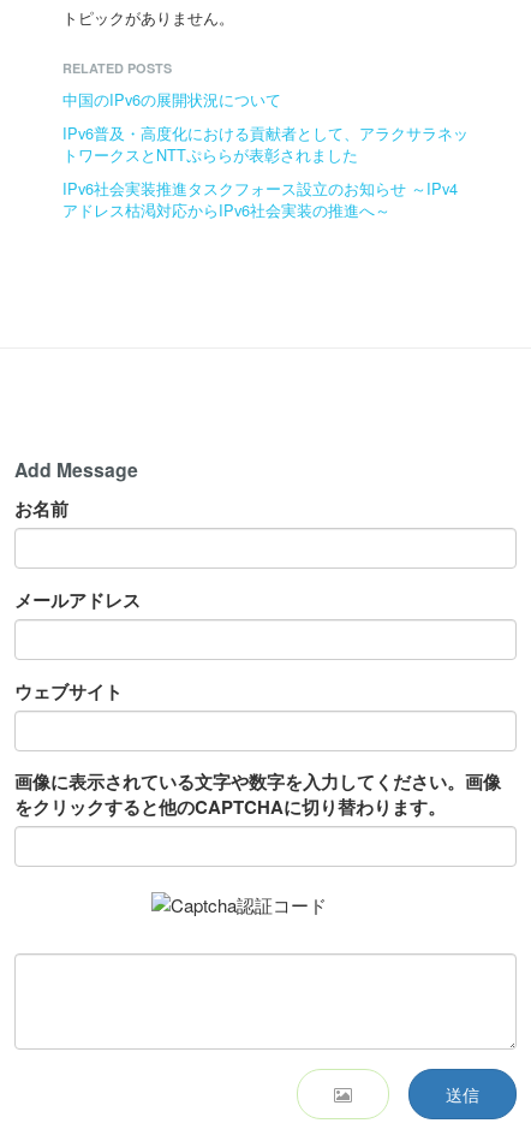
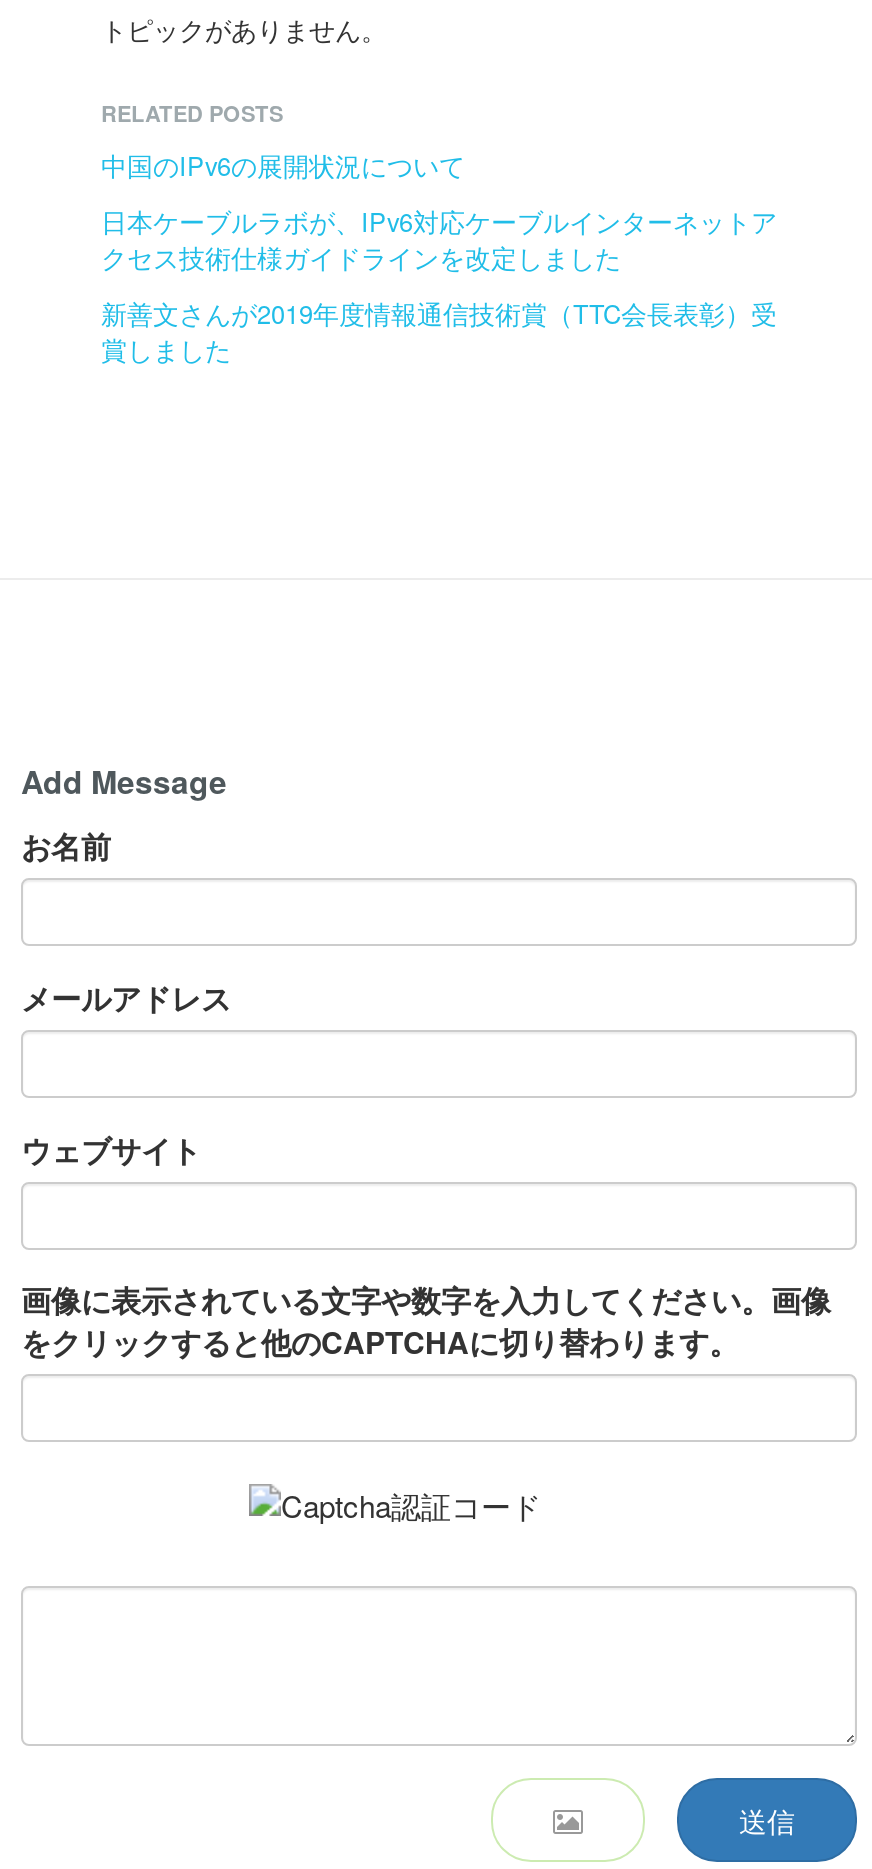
- IPv6普及・高度化における貢献者として、アラクサラネッ
- トワークスとNTTぷららが表彰されました
+ 日本ケーブルラボが、IPv6対応ケーブルインターネットア
+ クセス技術仕様ガイドラインを改定しました

- IPv6社会実装推進タスクフォース設立のお知らせ ～IPv4
- アドレス枯渇対応からIPv6社会実装の推進へ～
+ 新善文さんが2019年度情報通信技術賞（TTC会長表彰）受
+ 賞しました
